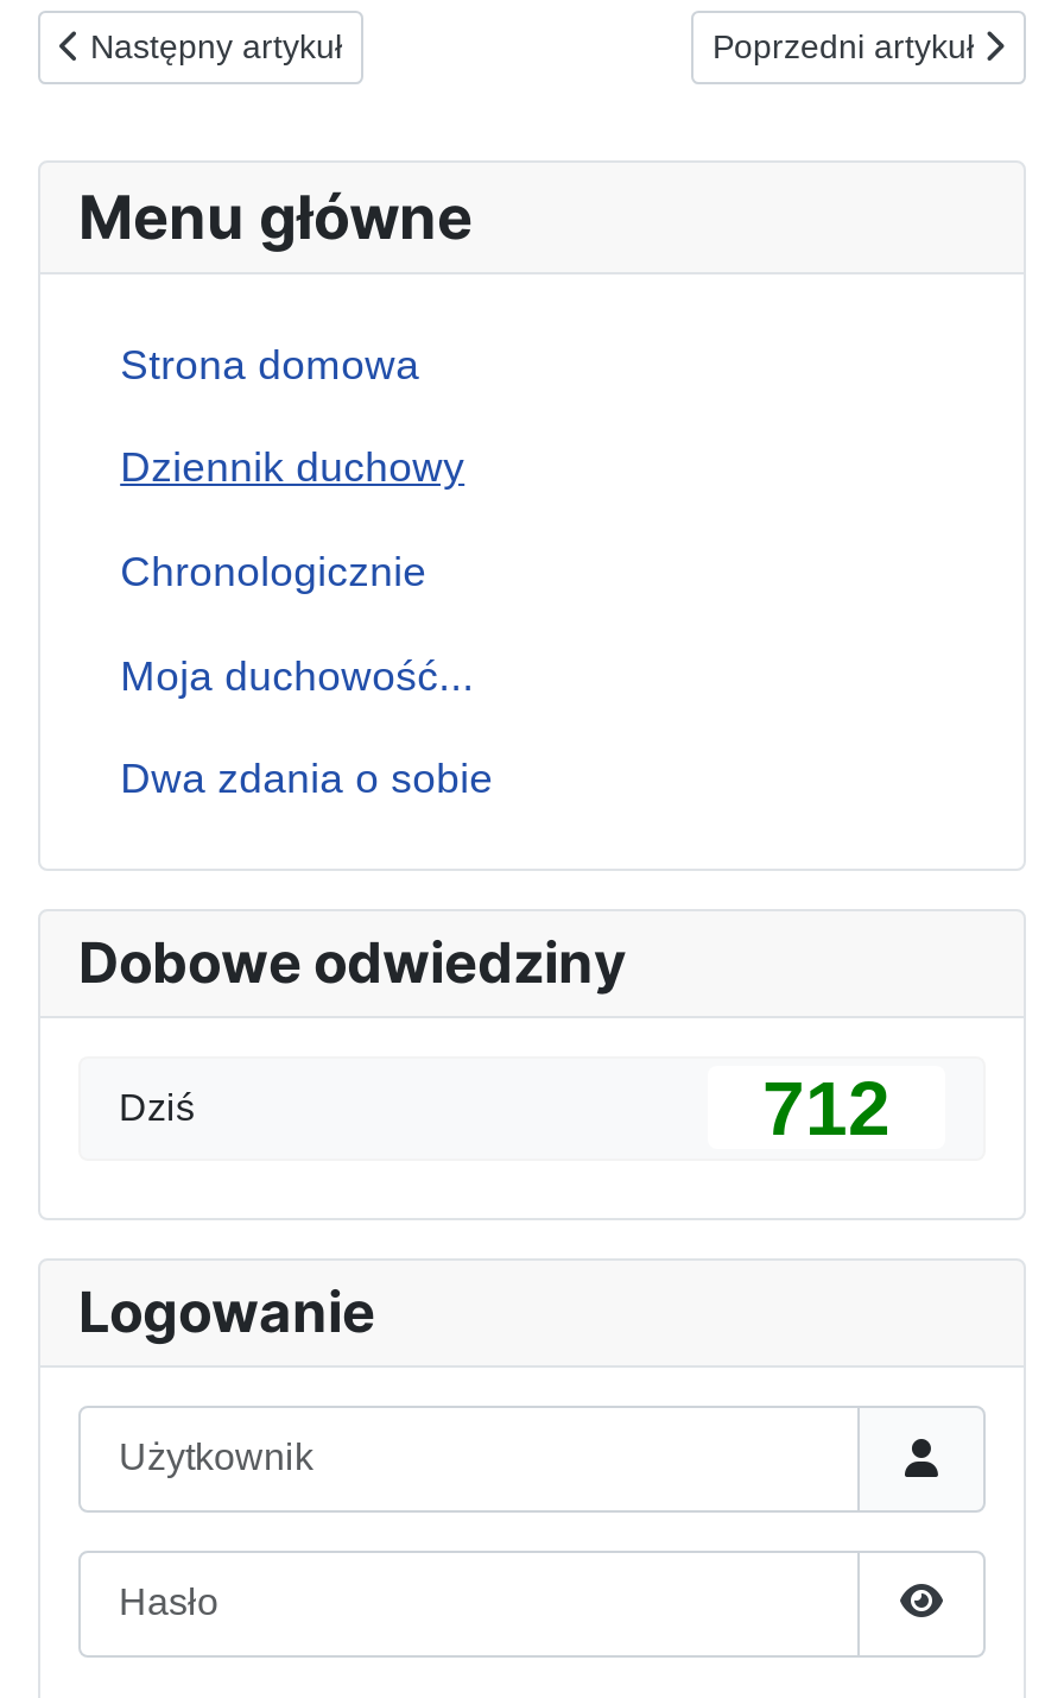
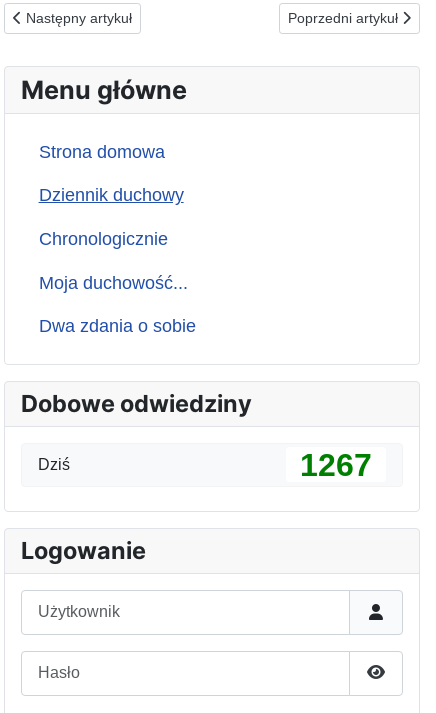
- 712
+ 1267
